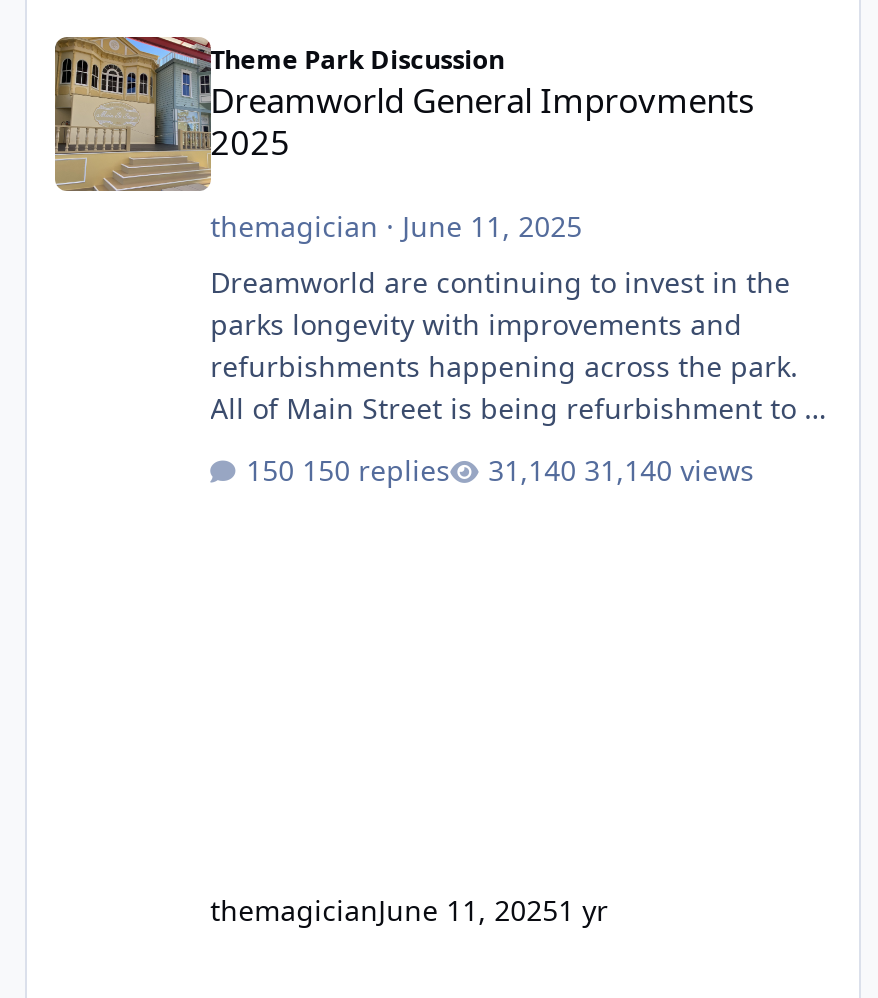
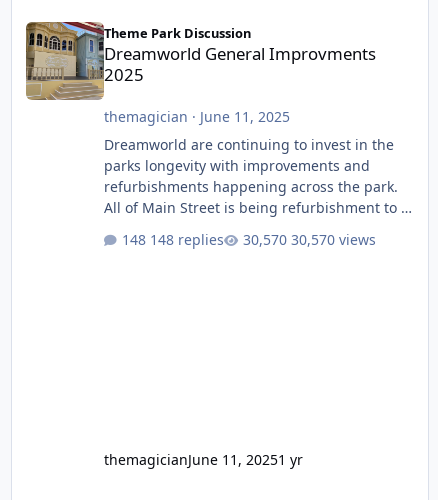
- 150 replies
+ 148 replies

- 31,140 views
+ 30,570 views
